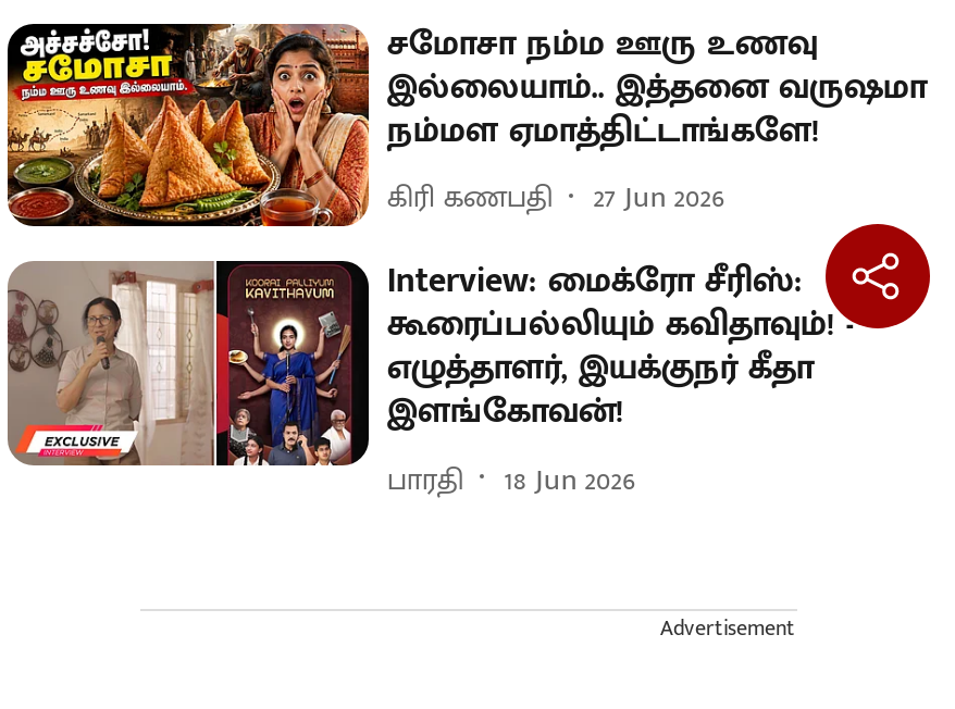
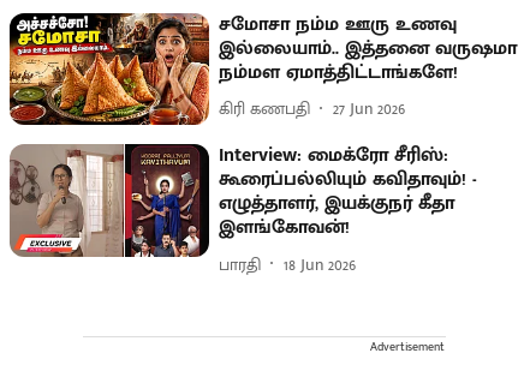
- [image]
